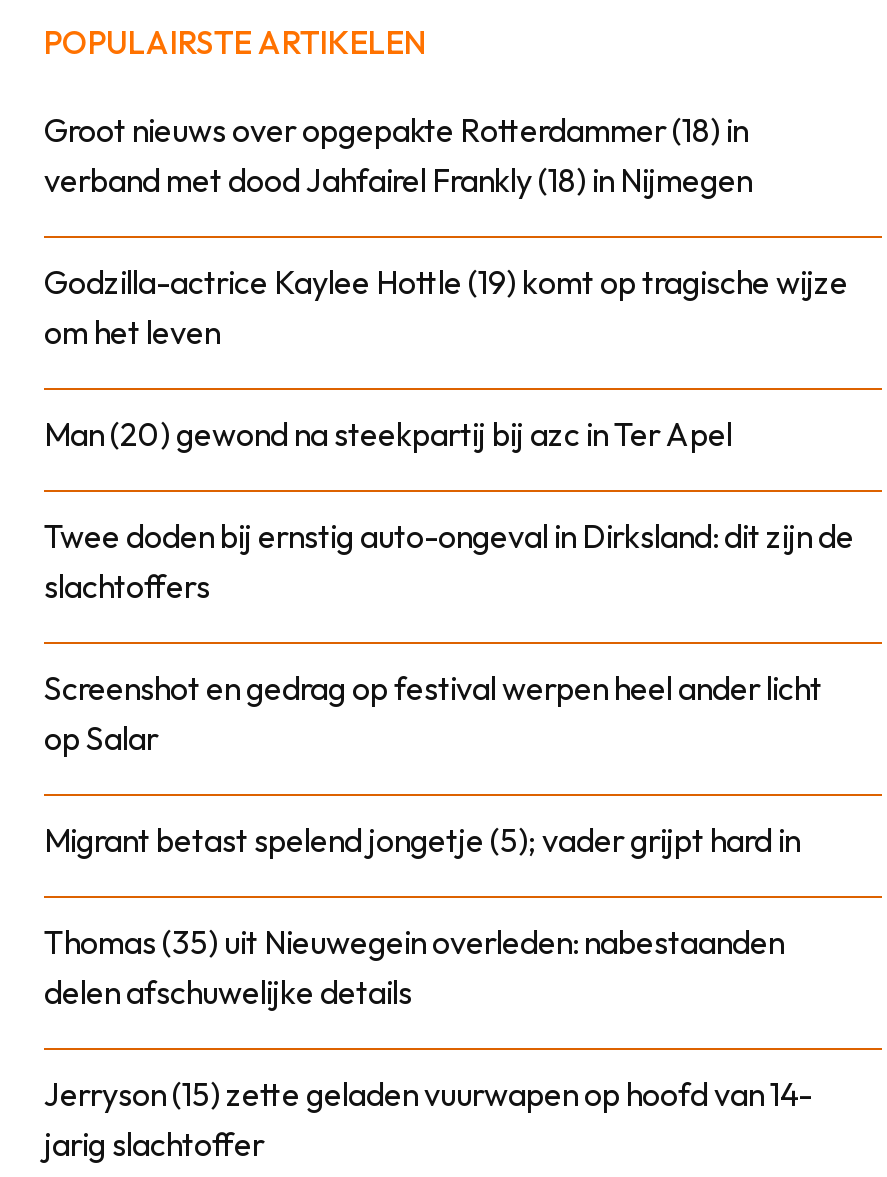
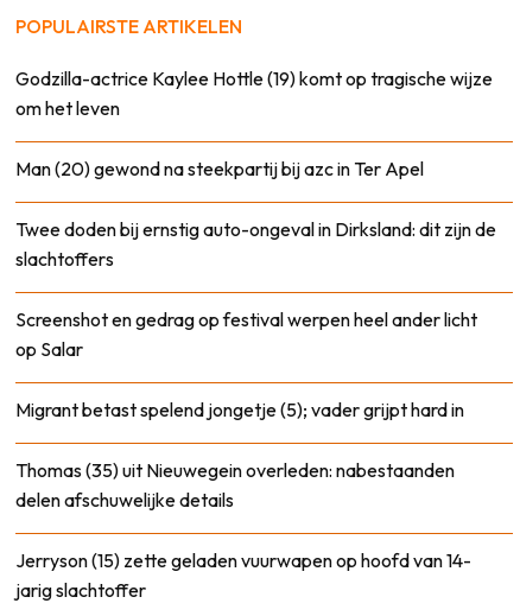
- Groot nieuws over opgepakte Rotterdammer (18) in
- verband met dood Jahfairel Frankly (18) in Nijmegen
